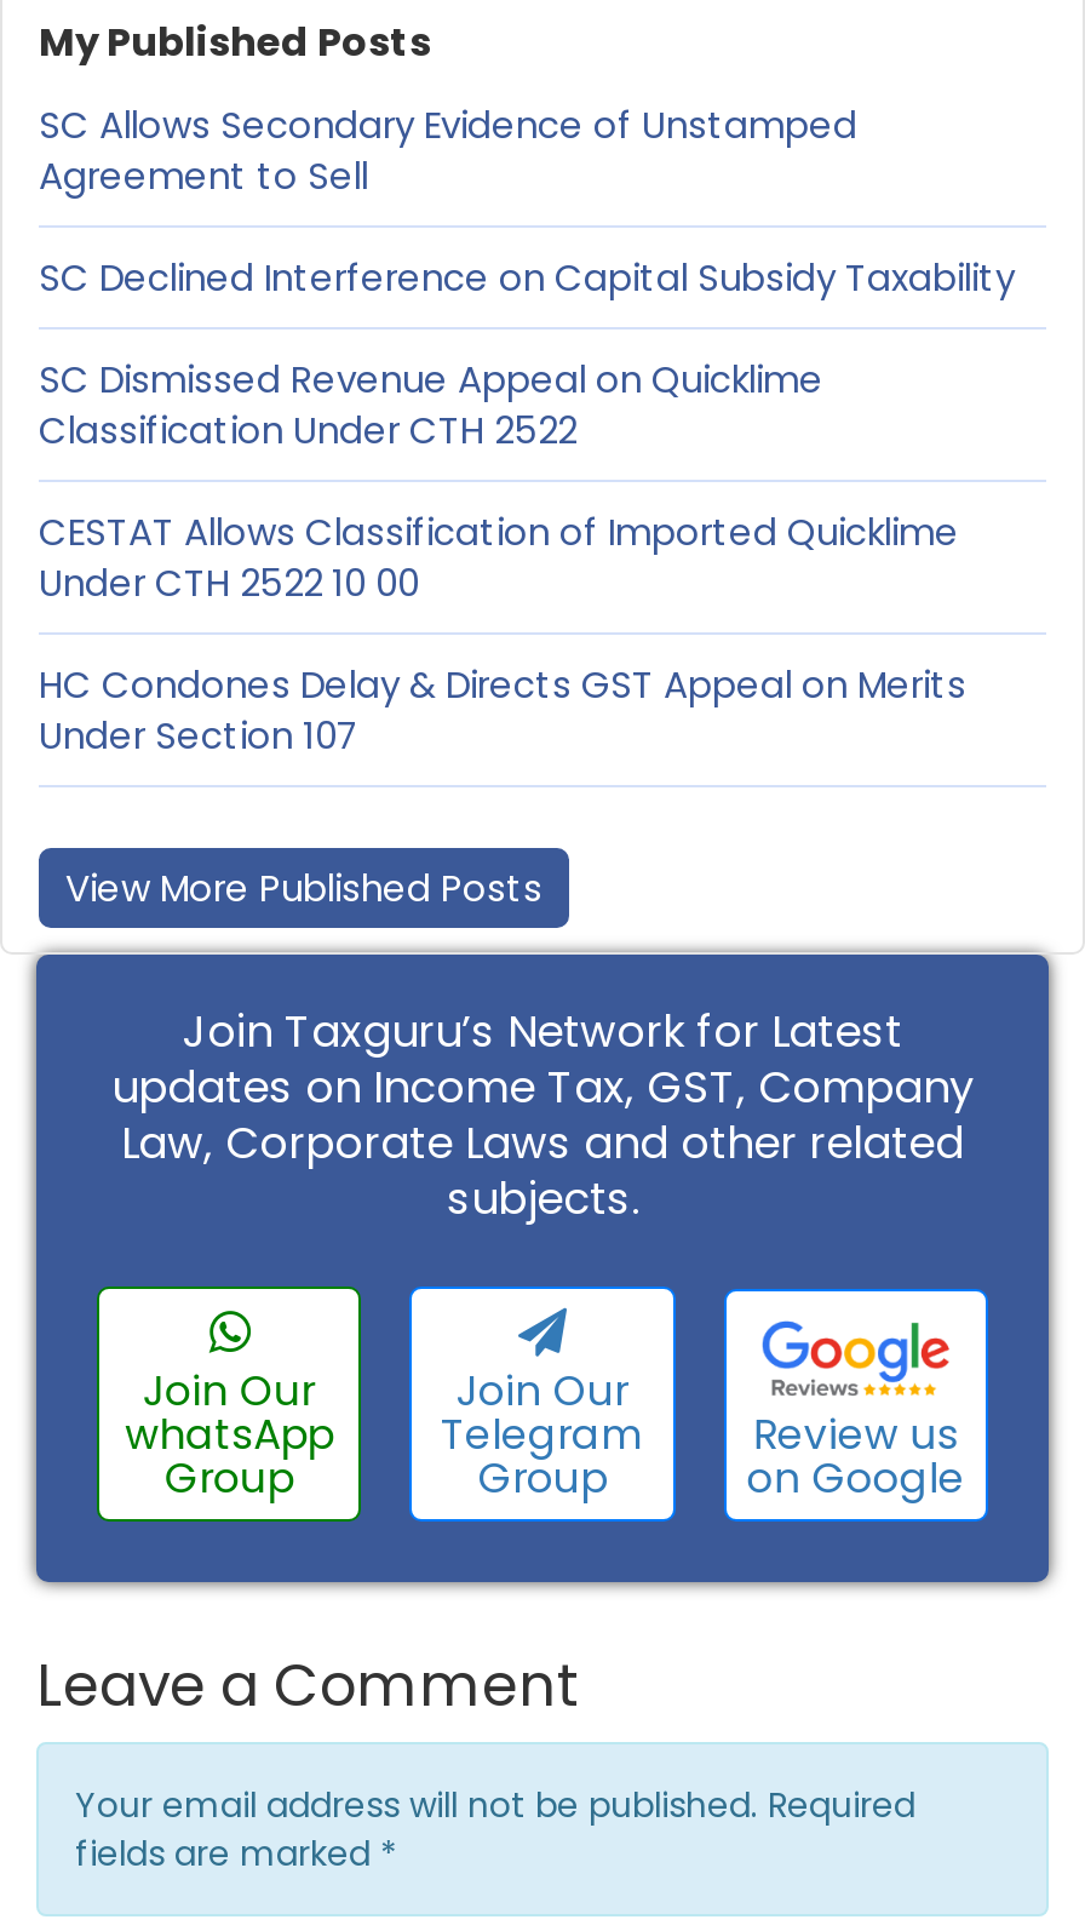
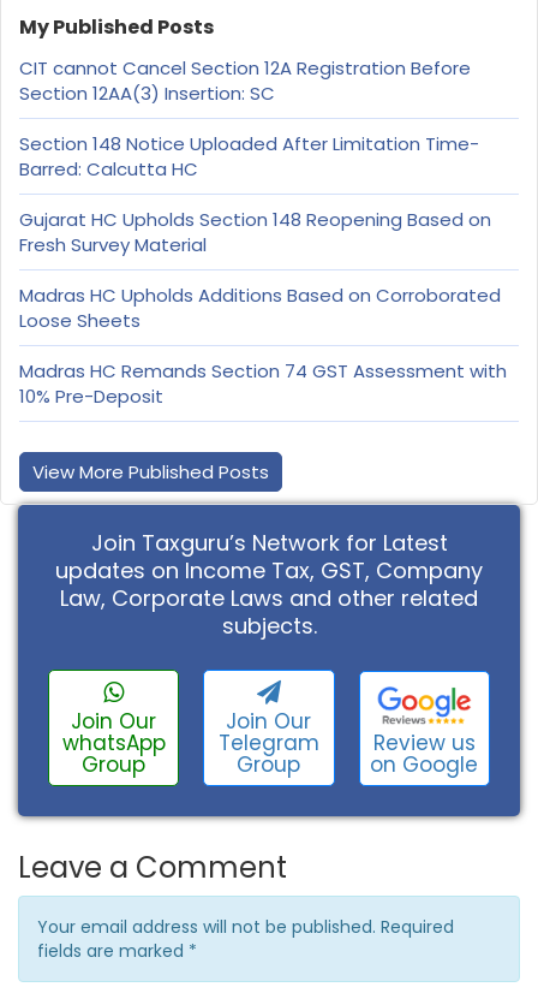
- SC Allows Secondary Evidence of Unstamped
- Agreement to Sell
+ CIT cannot Cancel Section 12A Registration Before
+ Section 12AA(3) Insertion: SC

- SC Declined Interference on Capital Subsidy Taxability
+ Section 148 Notice Uploaded After Limitation Time-
+ Barred: Calcutta HC

- SC Dismissed Revenue Appeal on Quicklime
- Classification Under CTH 2522
+ Gujarat HC Upholds Section 148 Reopening Based on
+ Fresh Survey Material

- CESTAT Allows Classification of Imported Quicklime
- Under CTH 2522 10 00
+ Madras HC Upholds Additions Based on Corroborated
+ Loose Sheets

- HC Condones Delay & Directs GST Appeal on Merits
- Under Section 107
+ Madras HC Remands Section 74 GST Assessment with
+ 10% Pre-Deposit
